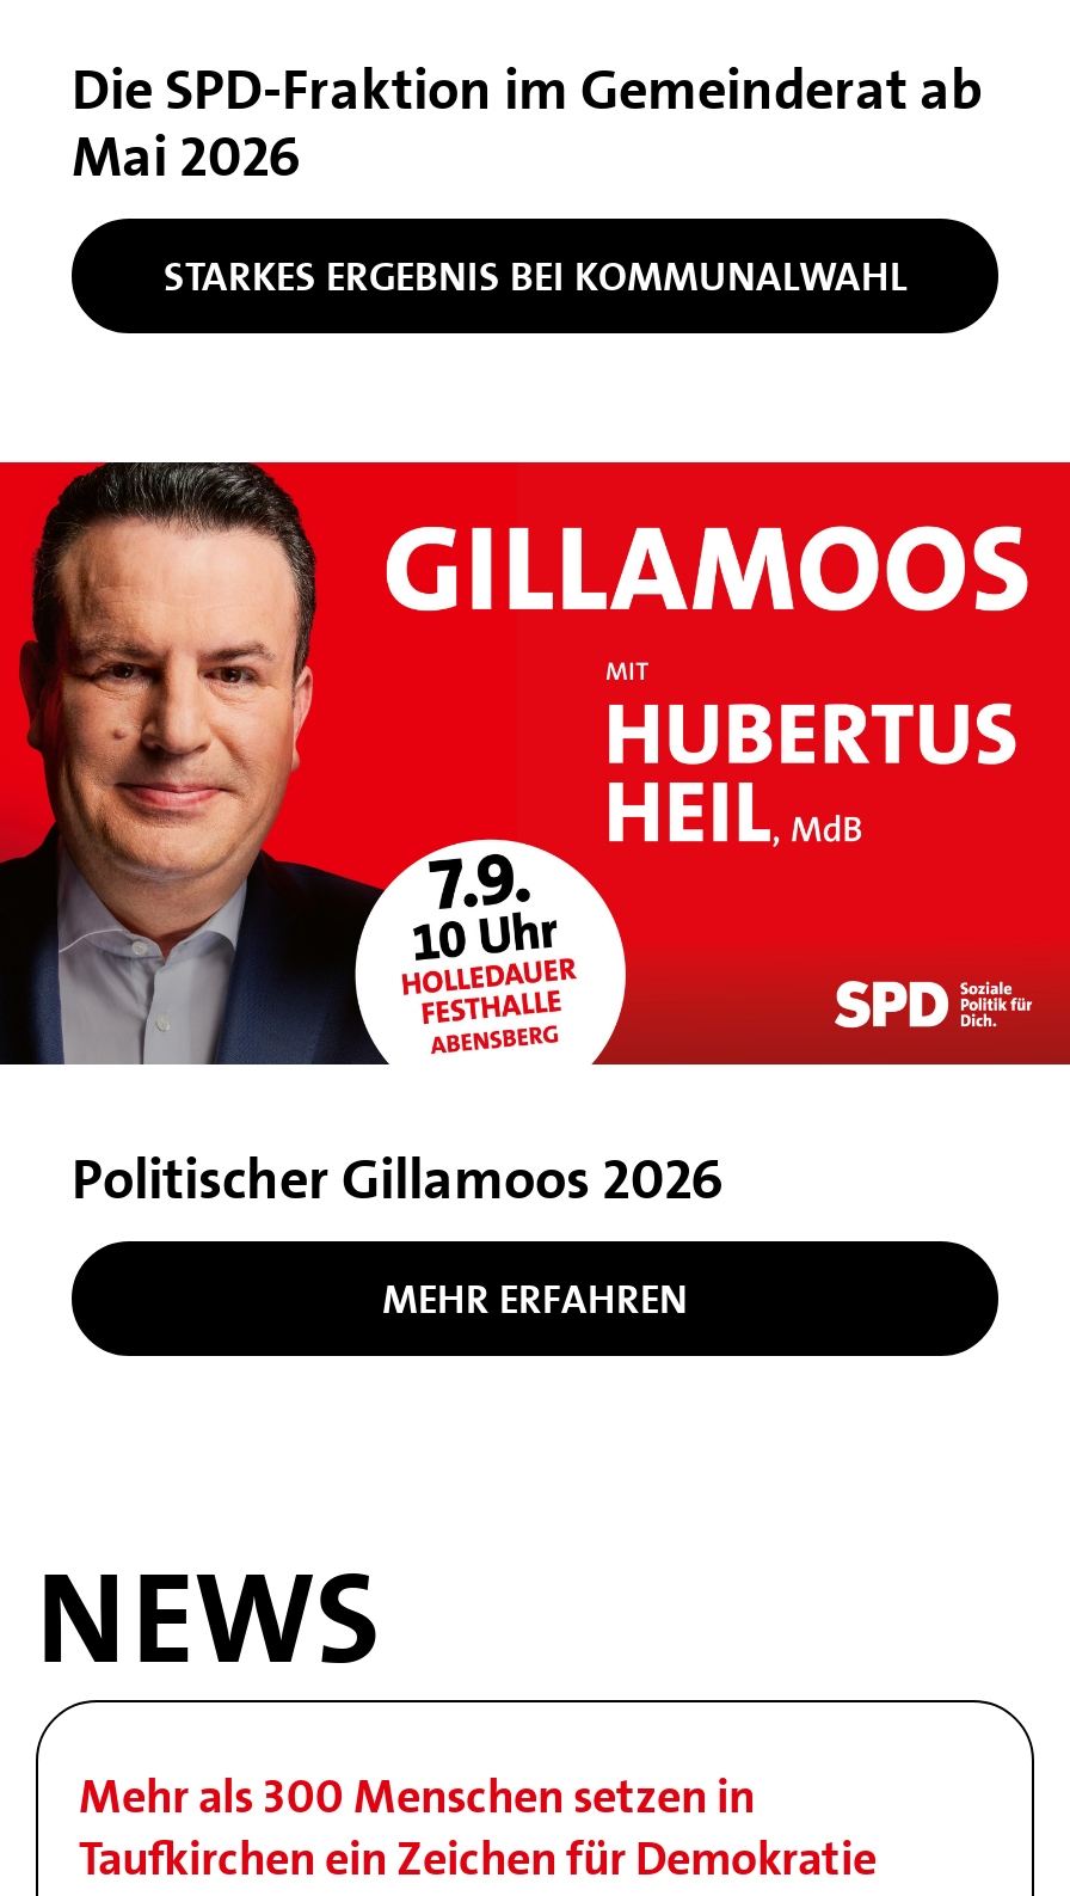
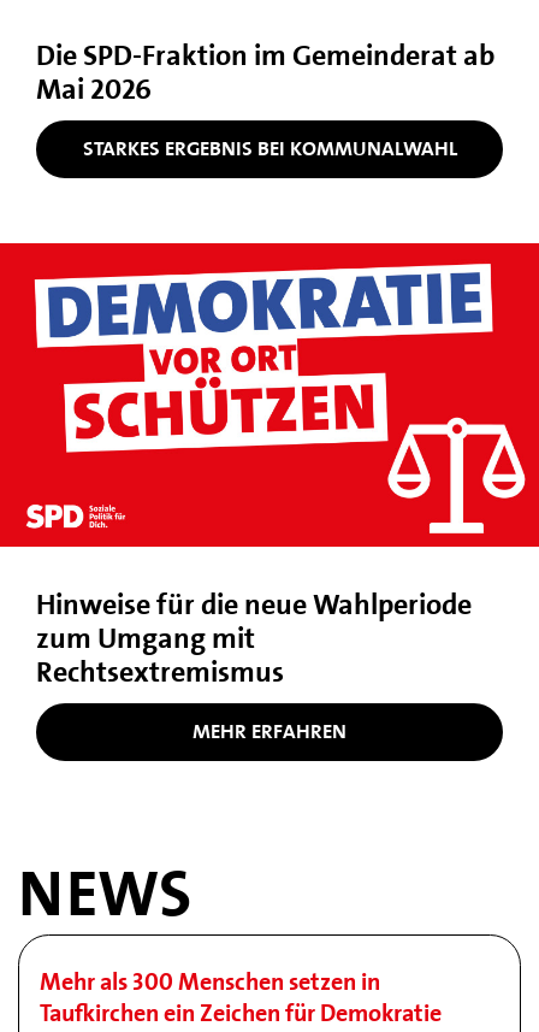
- [image]
- Politischer Gillamoos 2026
+ [image]
+ Hinweise für die neue Wahlperiode
+ zum Umgang mit
+ Rechtsextremismus
